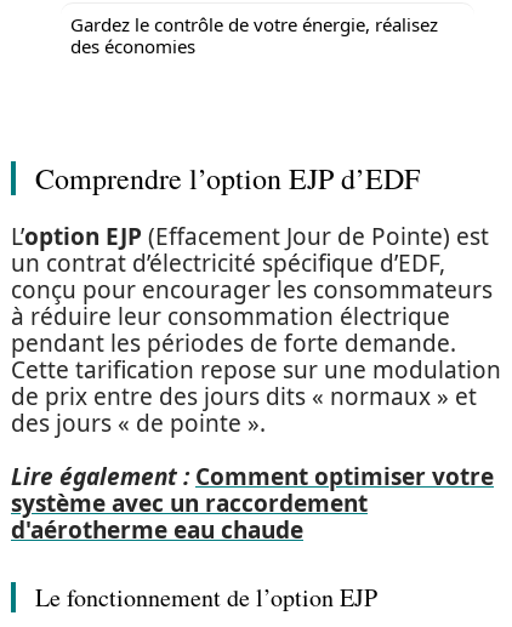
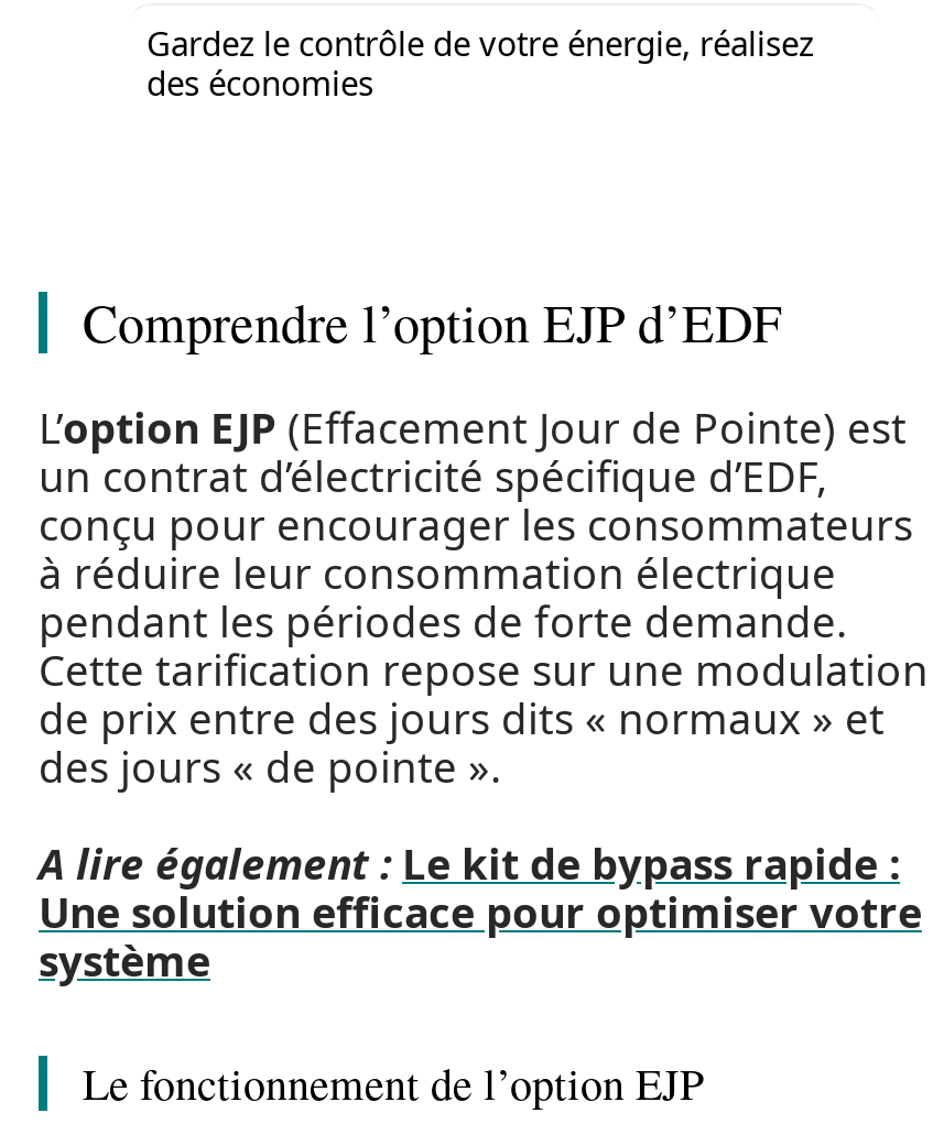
- Lire également : Comment optimiser votre
- système avec un raccordement
- d'aérotherme eau chaude
+ A lire également : Le kit de bypass rapide :
+ Une solution efficace pour optimiser votre
+ système
